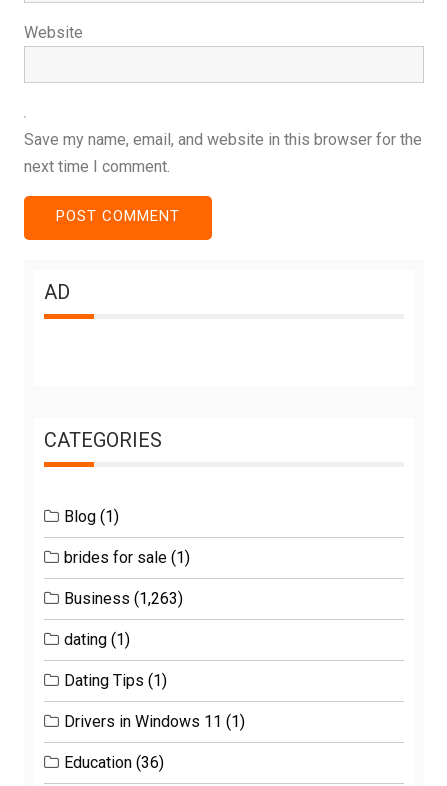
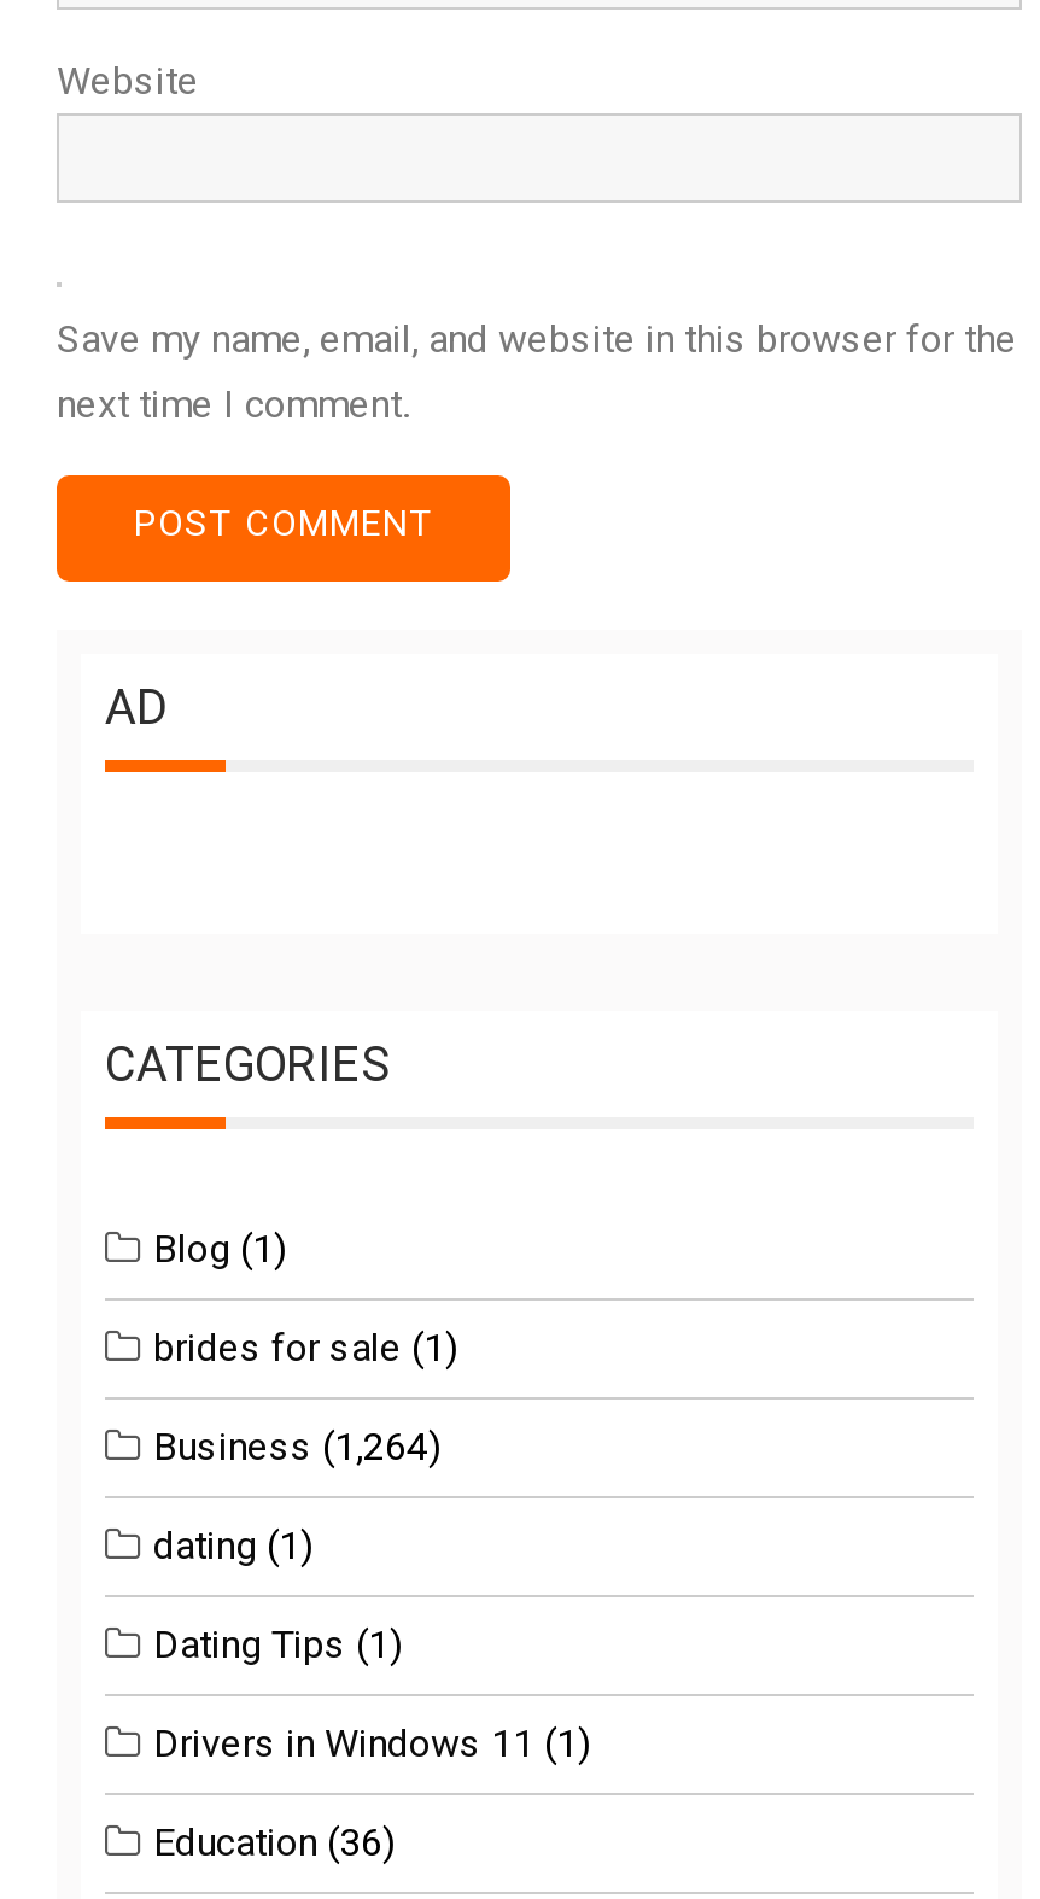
- Business (1,263)
+ Business (1,264)
